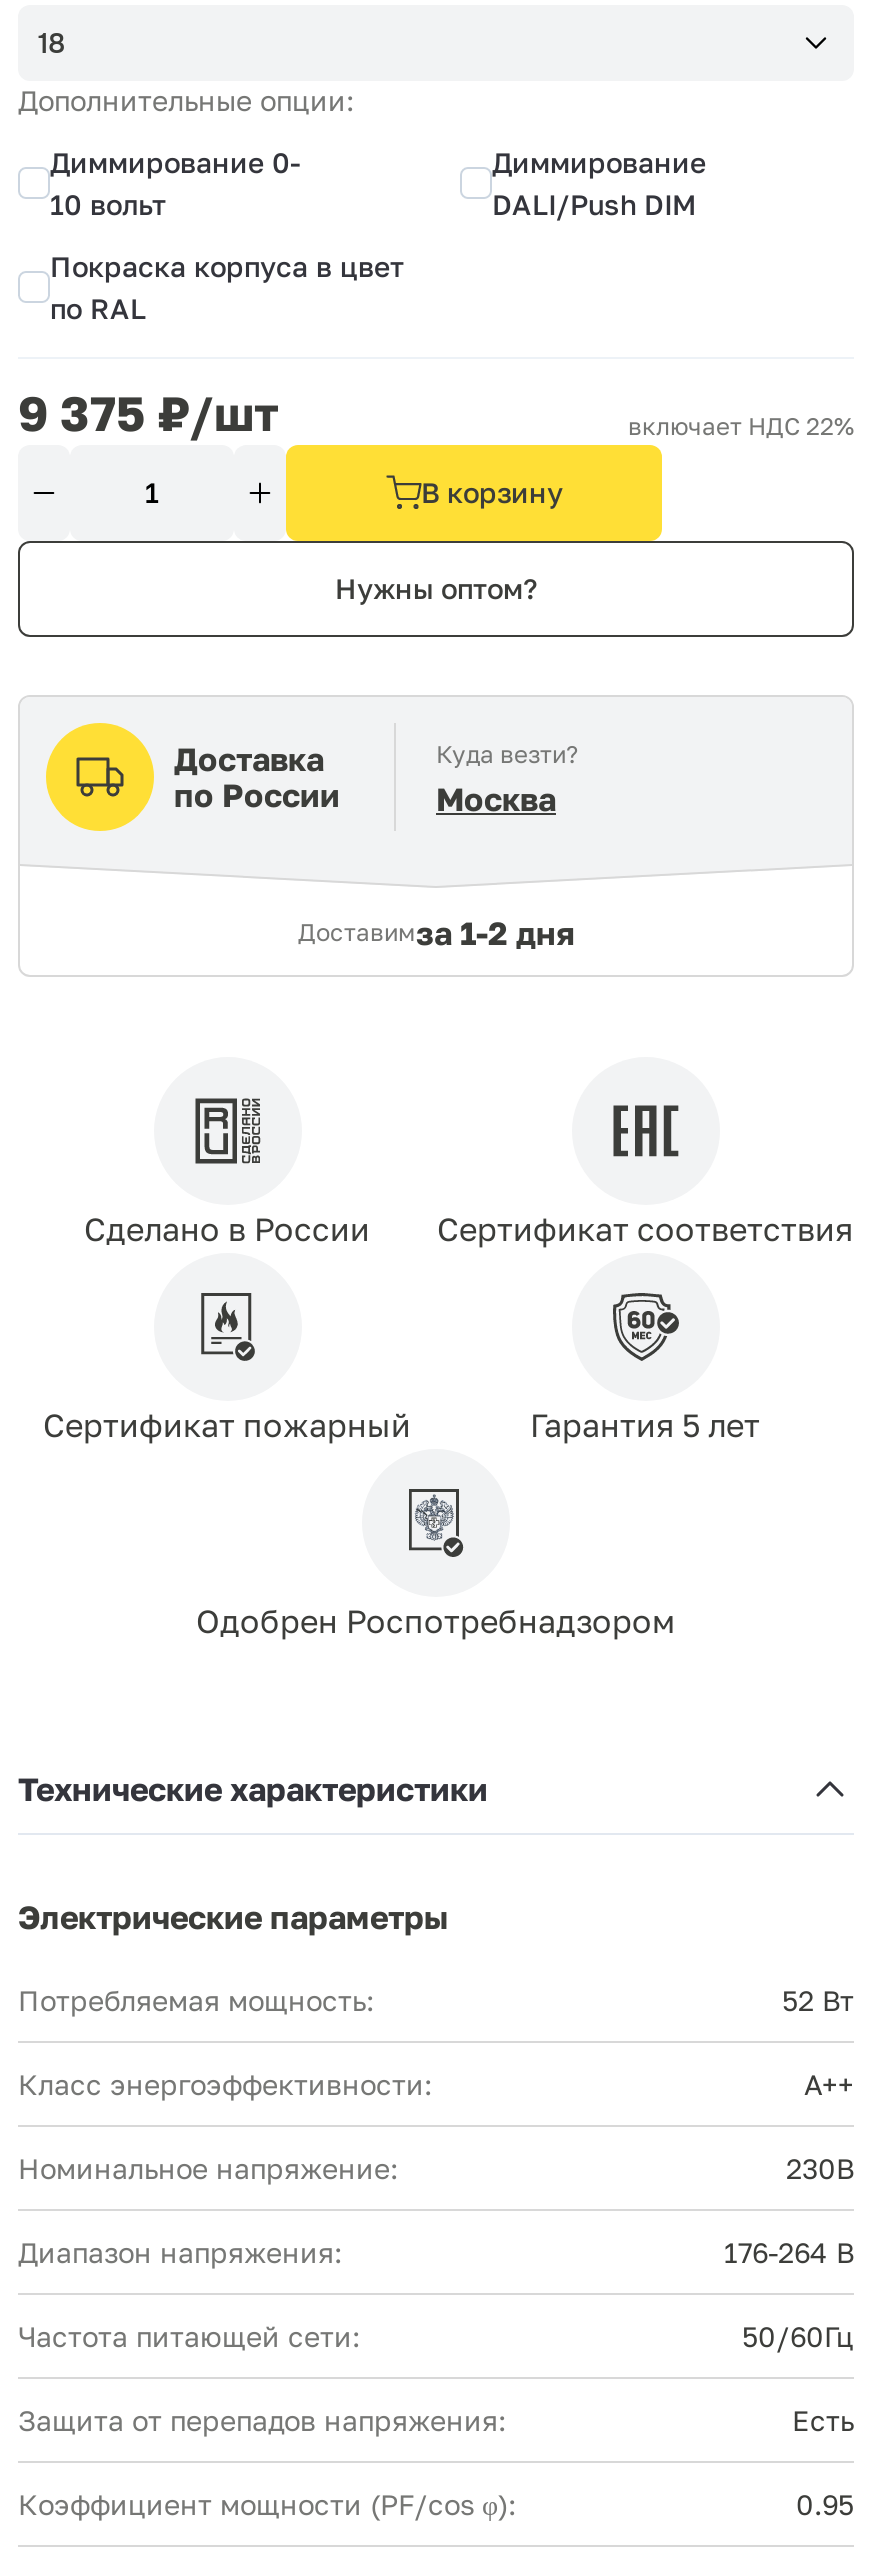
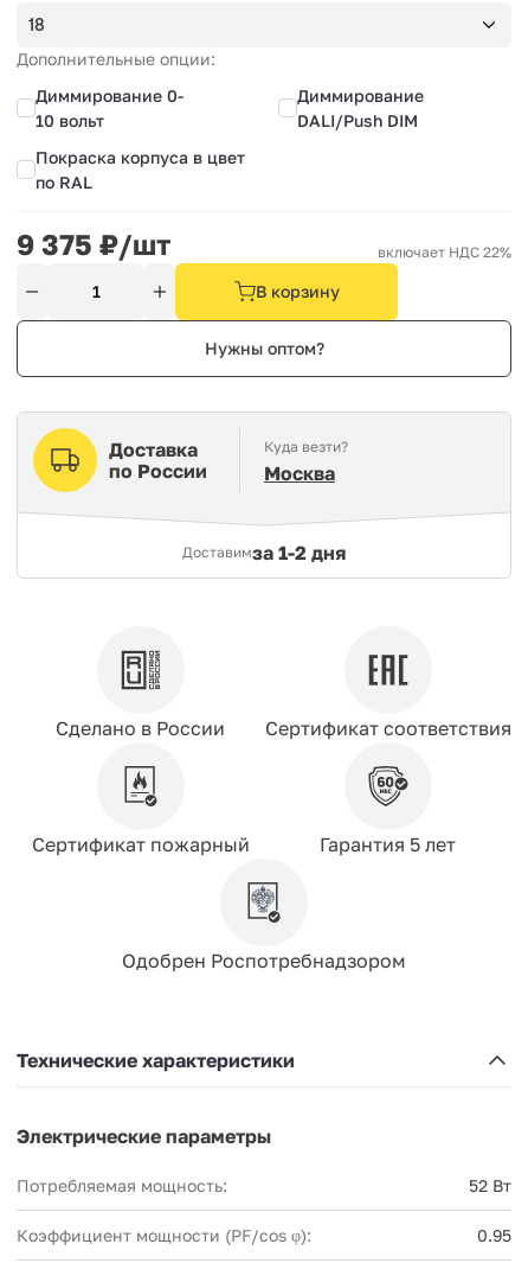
- Класс энергоэффективности:
- А++
- Номинальное напряжение:
- 230В
- Диапазон напряжения:
- 176-264 В
- Частота питающей сети:
- 50/60Гц
- Защита от перепадов напряжения:
- Есть
